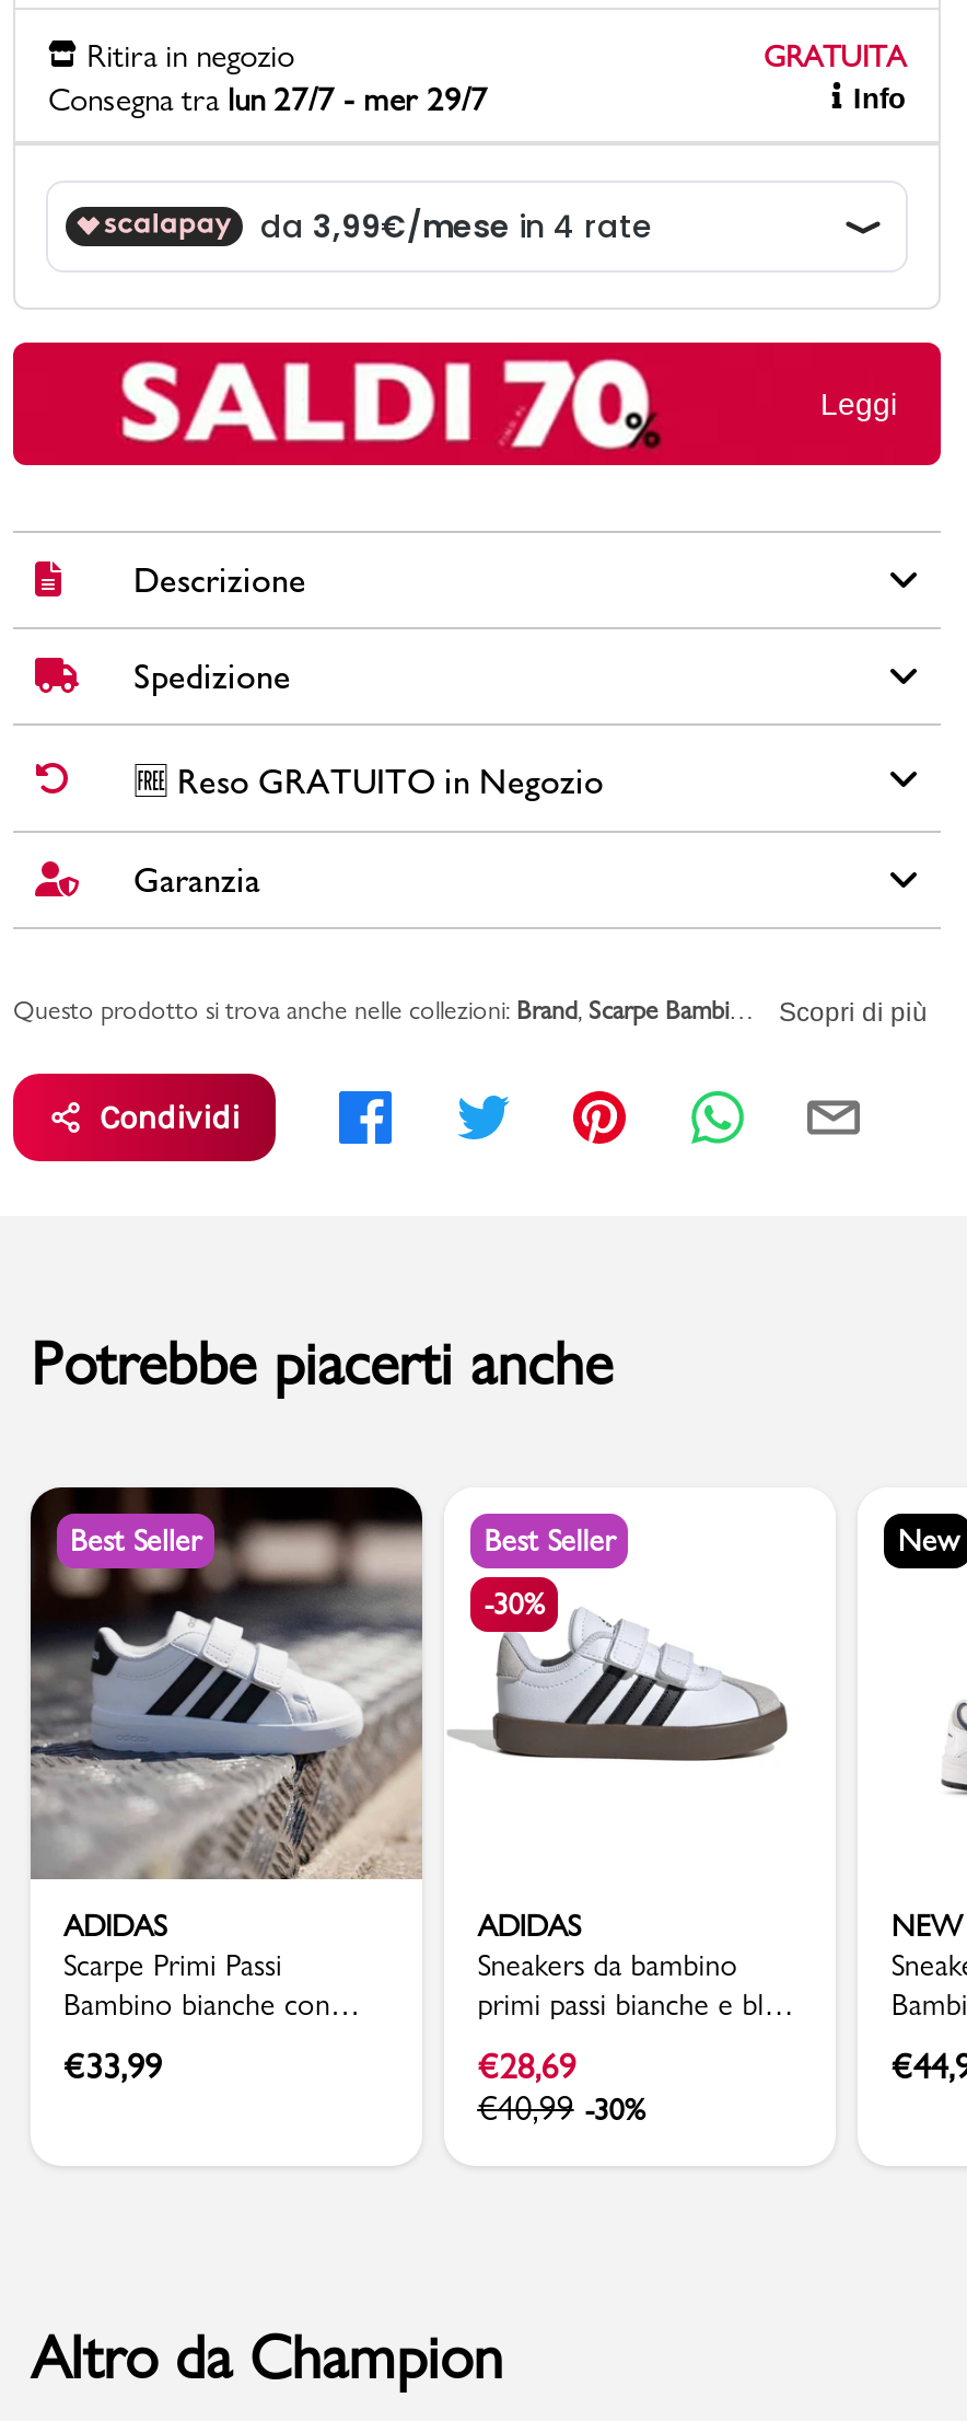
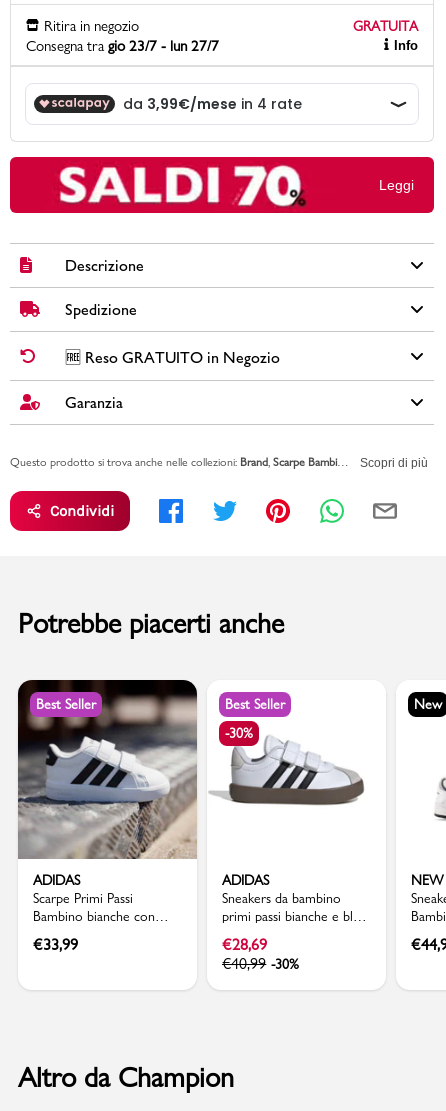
- Consegna tra lun 27/7 - mer 29/7
+ Consegna tra gio 23/7 - lun 27/7
